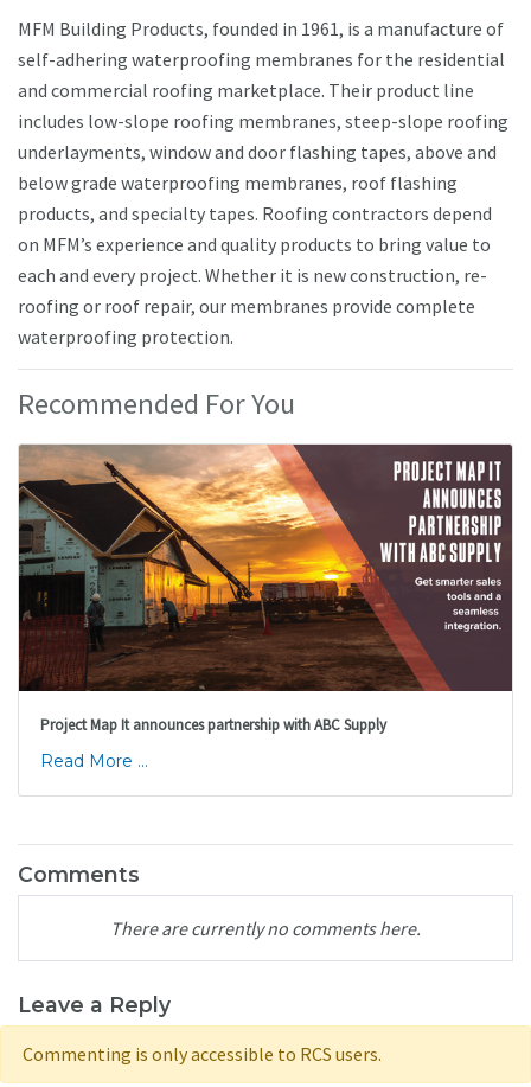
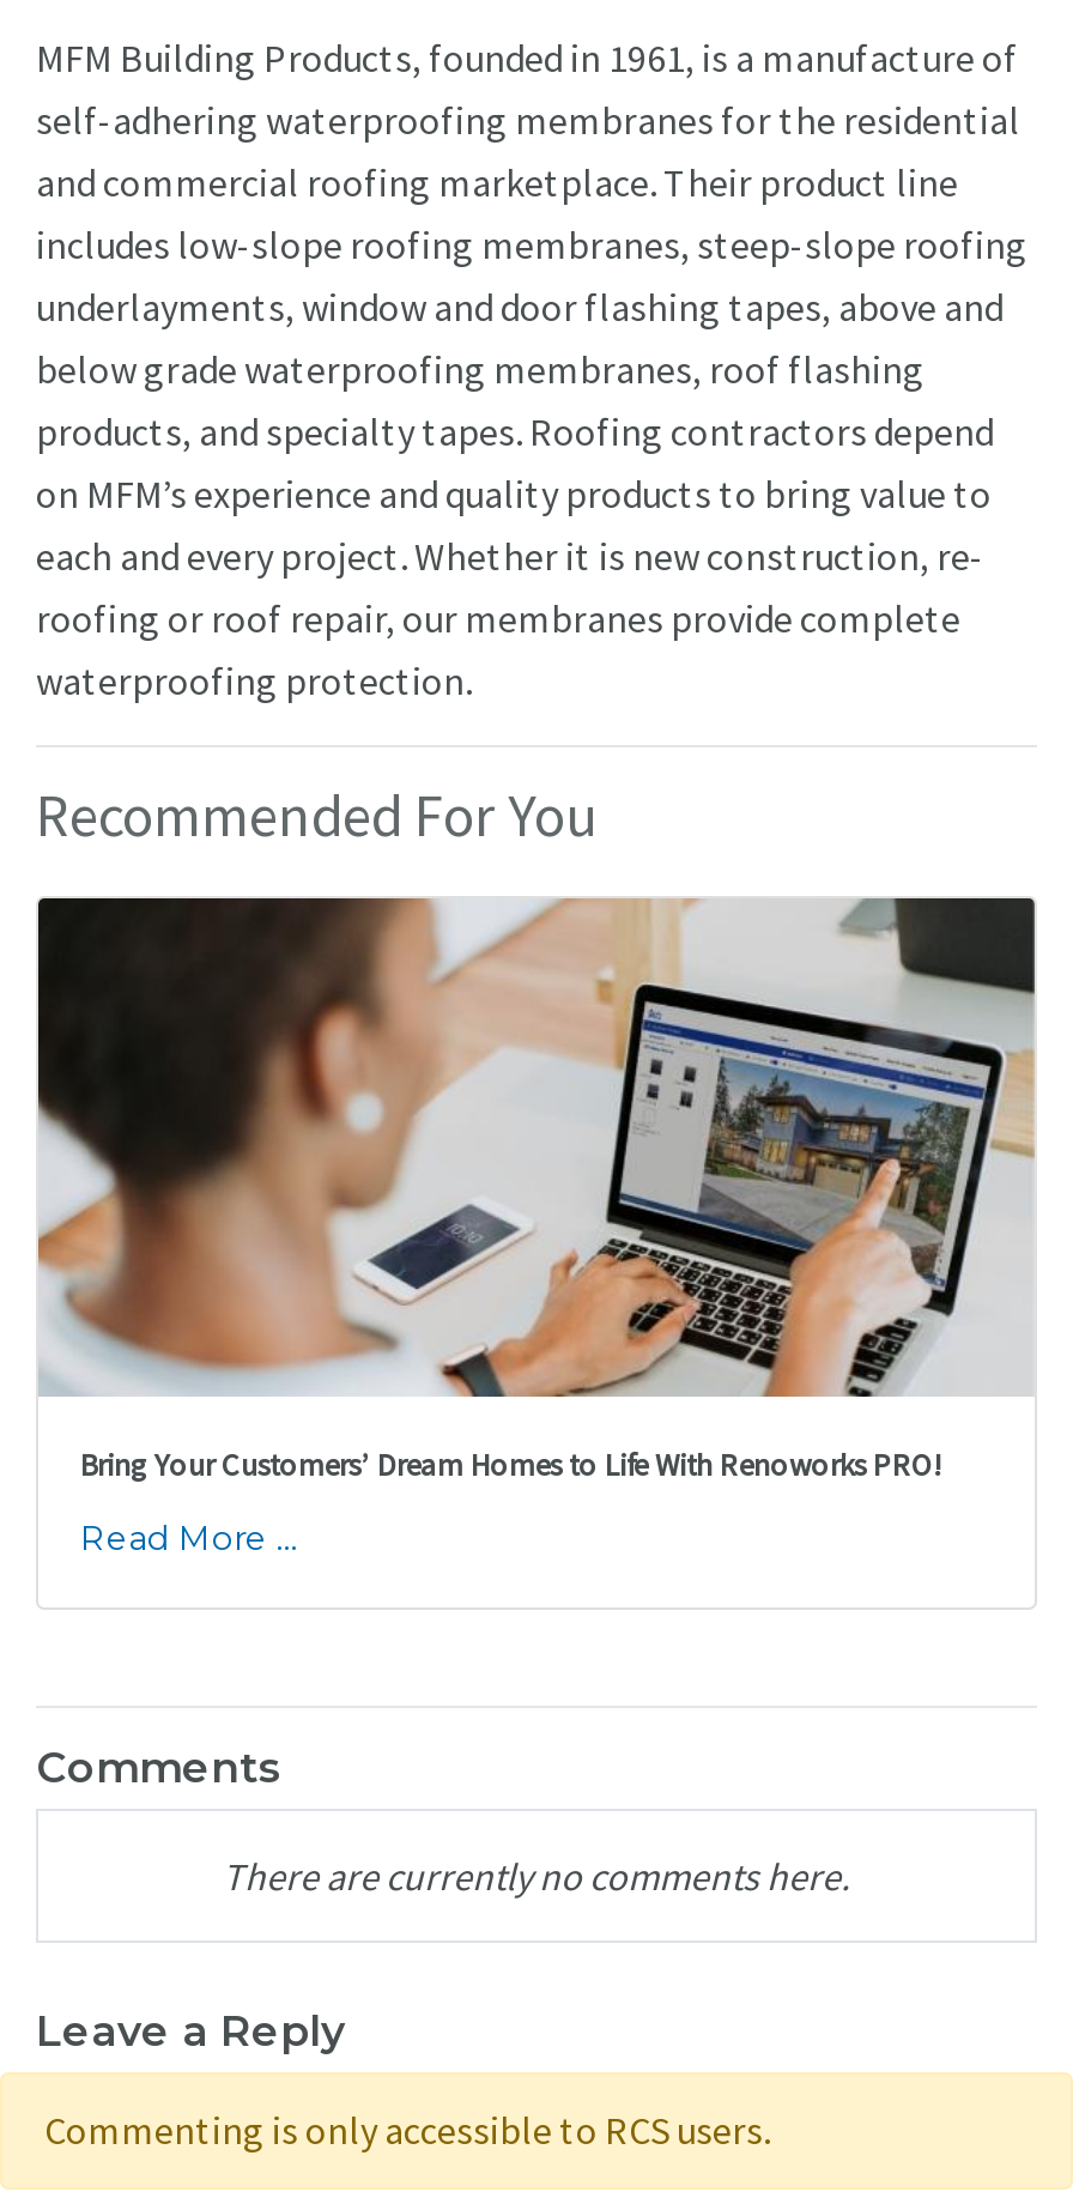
- [image]
- Project Map It announces partnership with ABC Supply
+ [image]
+ Bring Your Customers’ Dream Homes to Life With Renoworks PRO!
